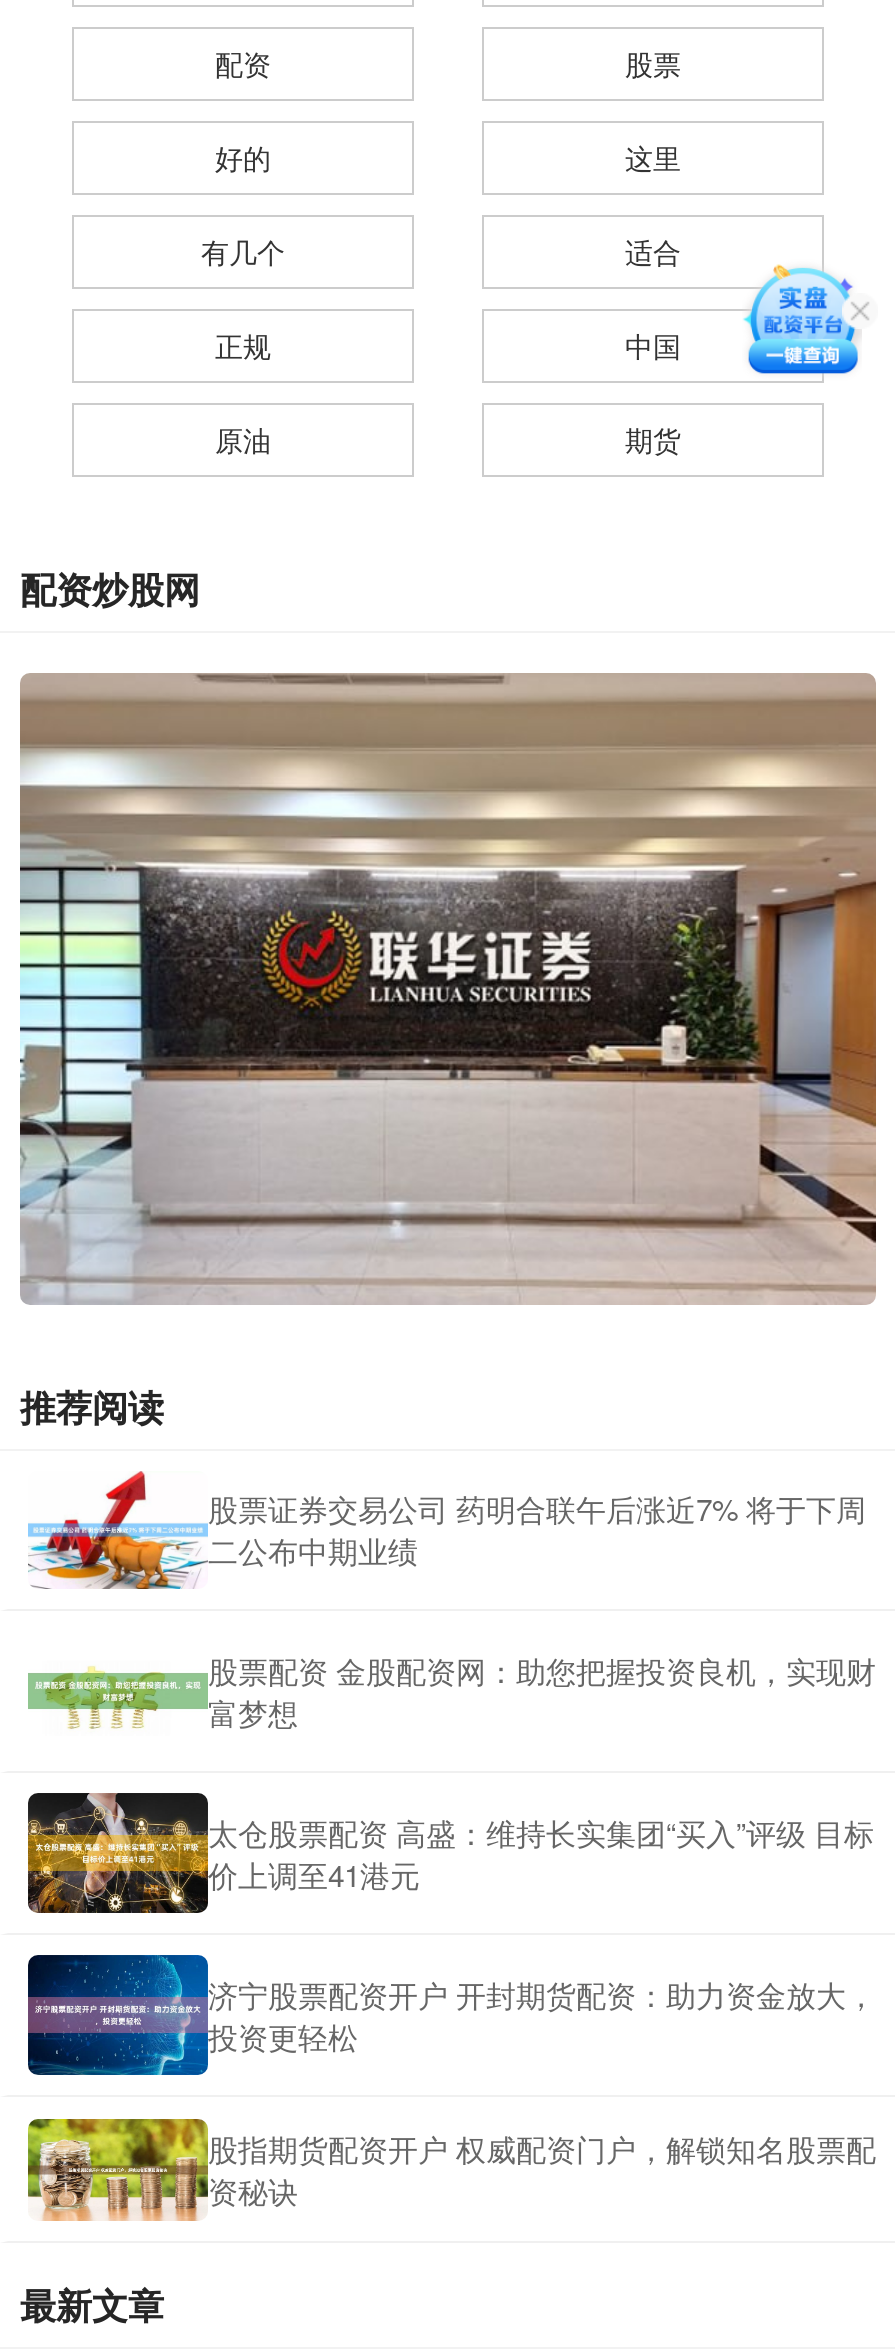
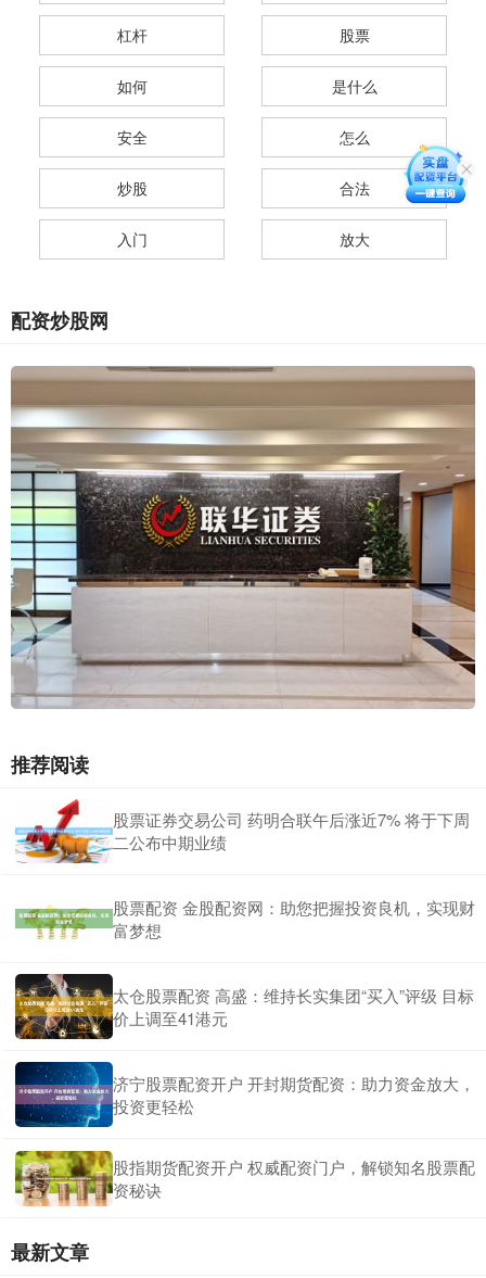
- 配资
+ 杠杆

- 好的
- 这里
+ 如何
+ 是什么

- 有几个
- 适合
+ 安全
+ 怎么

- 正规
- 中国
+ 炒股
+ 合法

- 原油
- 期货
+ 入门
+ 放大
